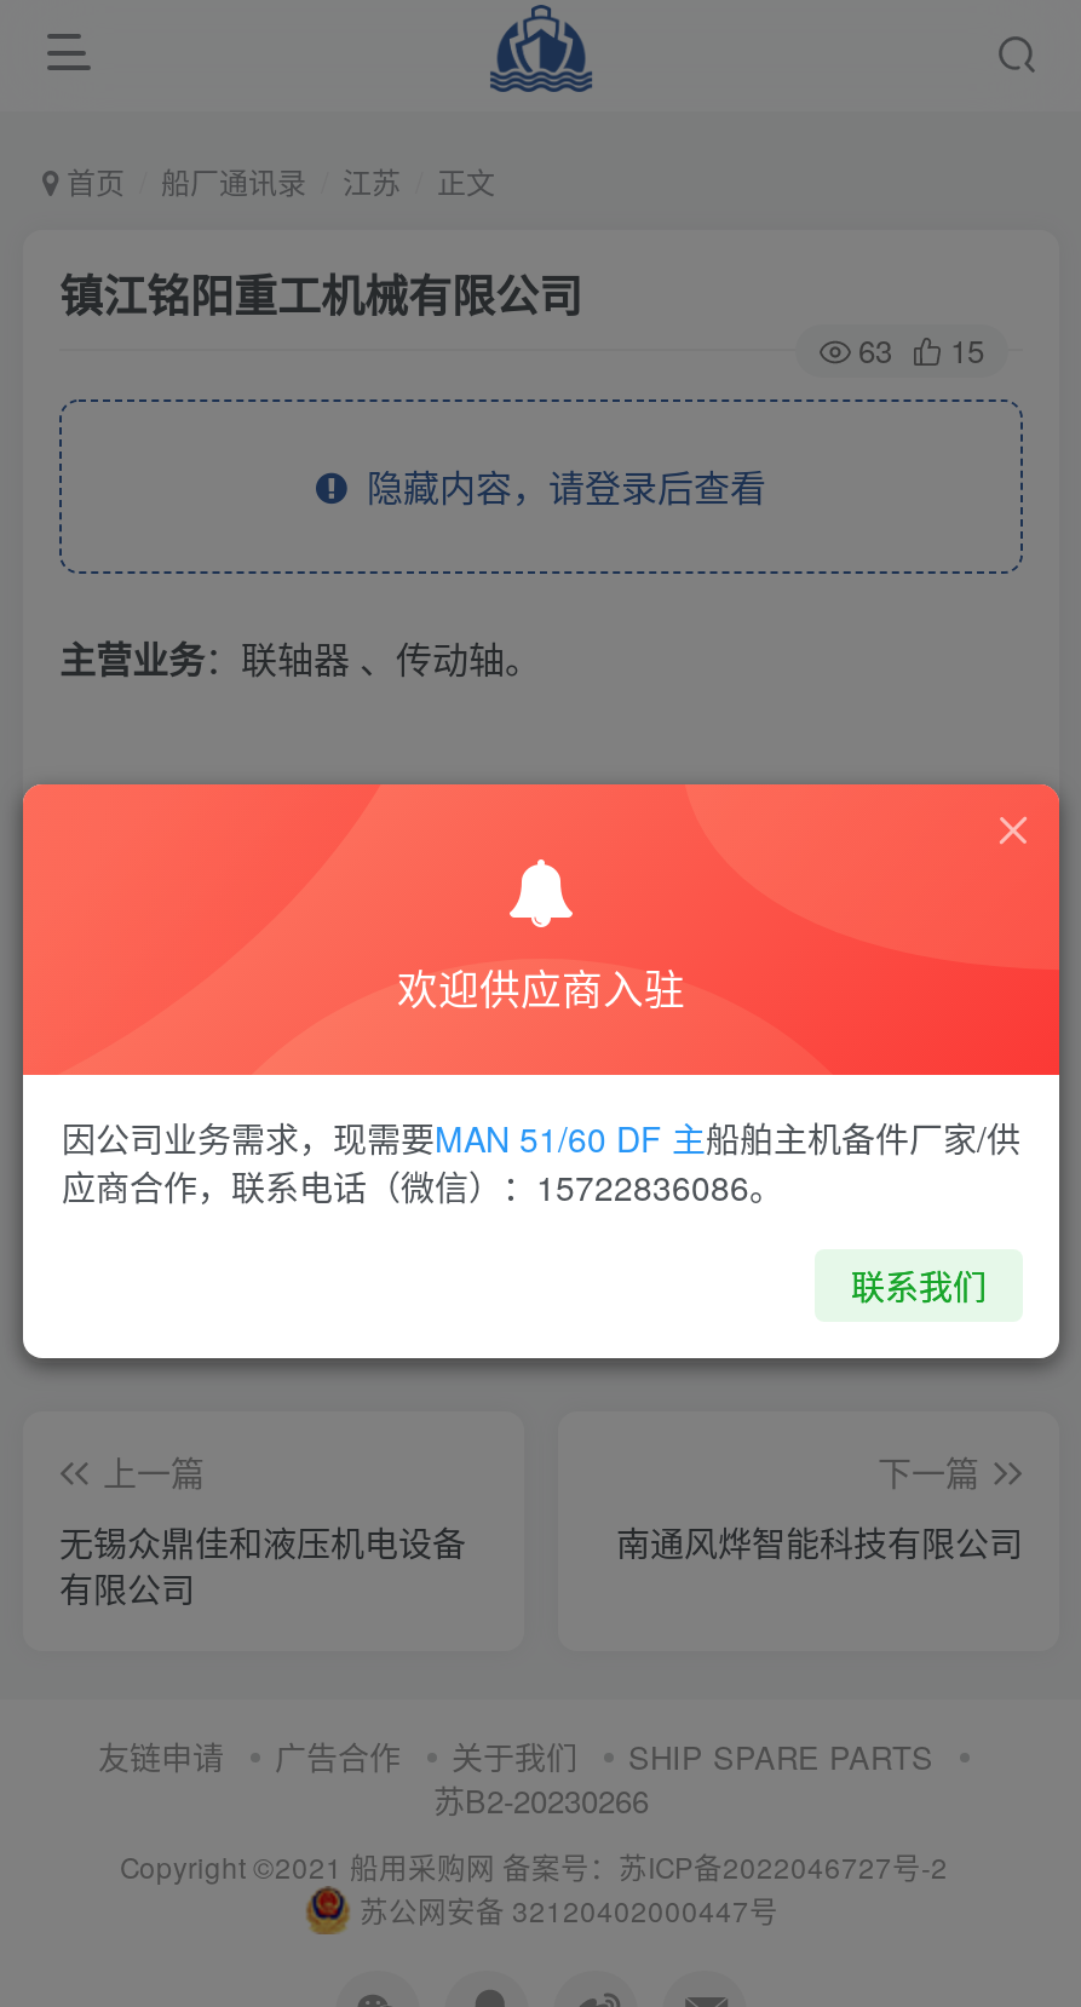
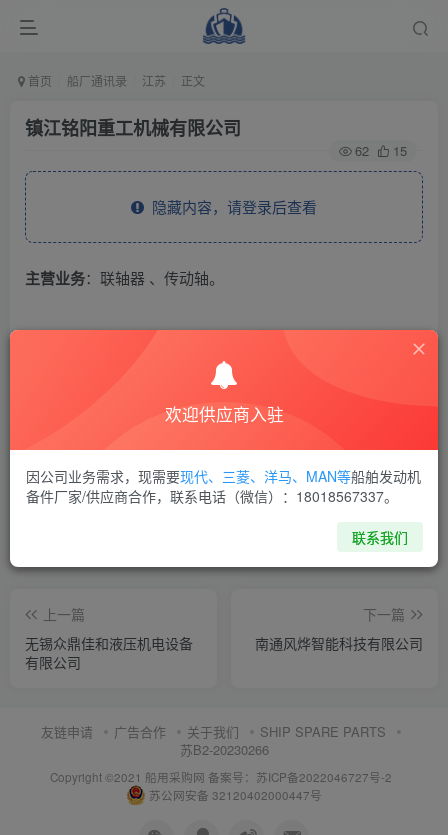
- 63 15
+ 62 15

- 因公司业务需求，现需要MAN 51/60 DF 主船舶主机备件厂家/供
- 应商合作，联系电话（微信）：15722836086。
+ 因公司业务需求，现需要现代、三菱、洋马、MAN等船舶发动机
+ 备件厂家/供应商合作，联系电话（微信）：18018567337。
